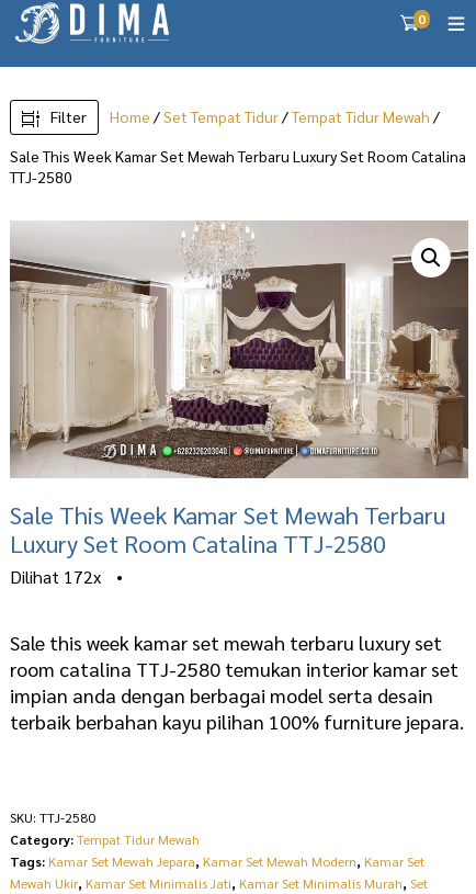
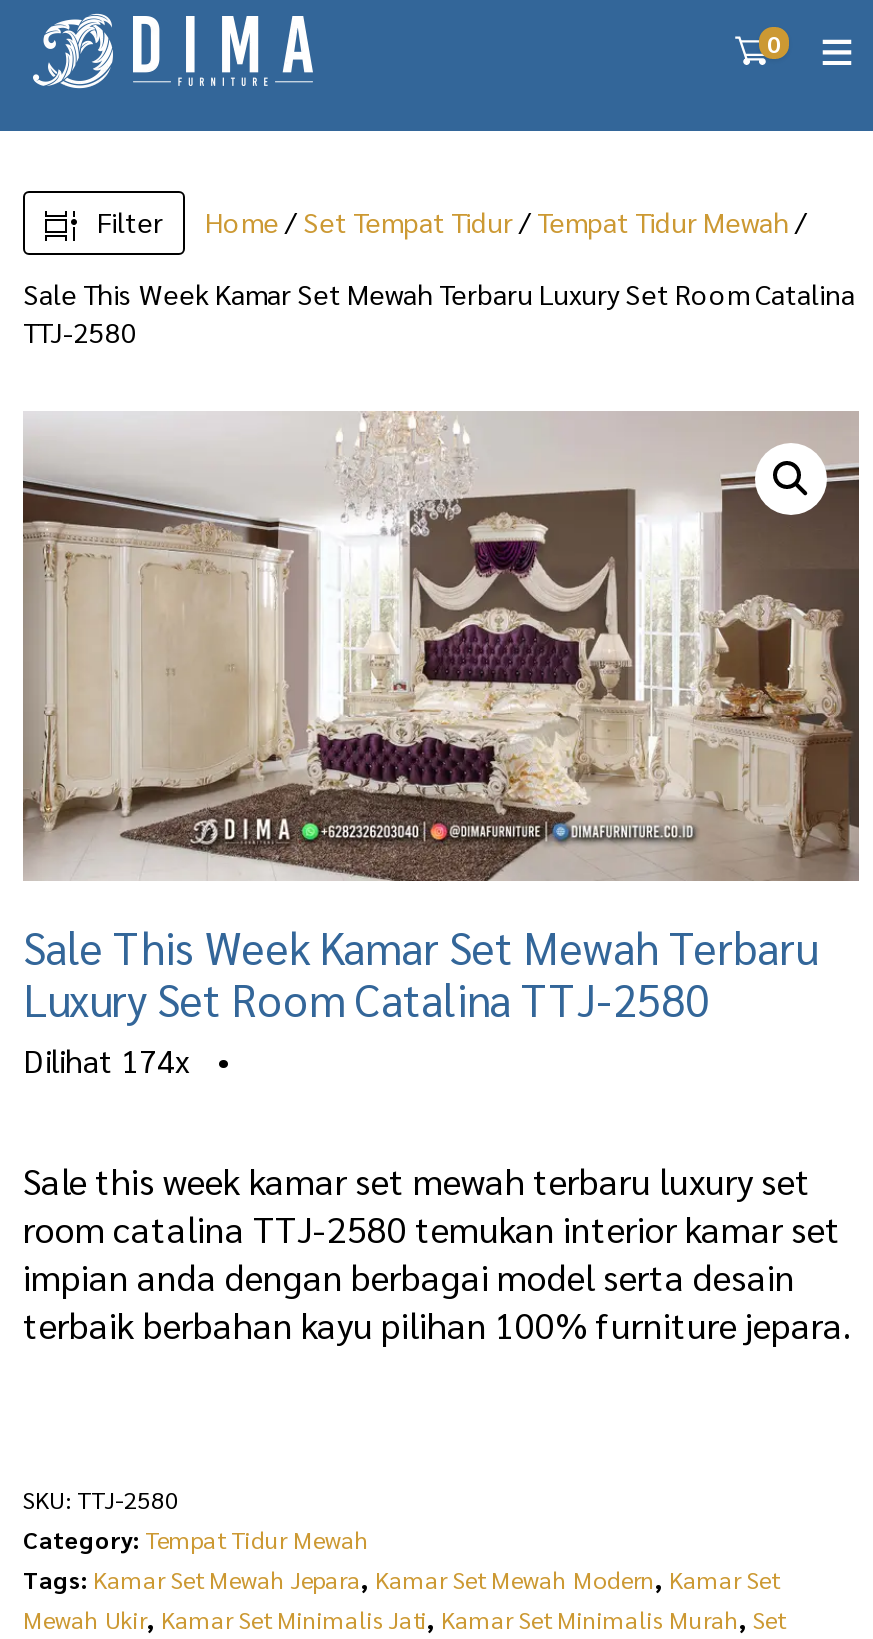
- Dilihat 172x •
+ Dilihat 174x •
